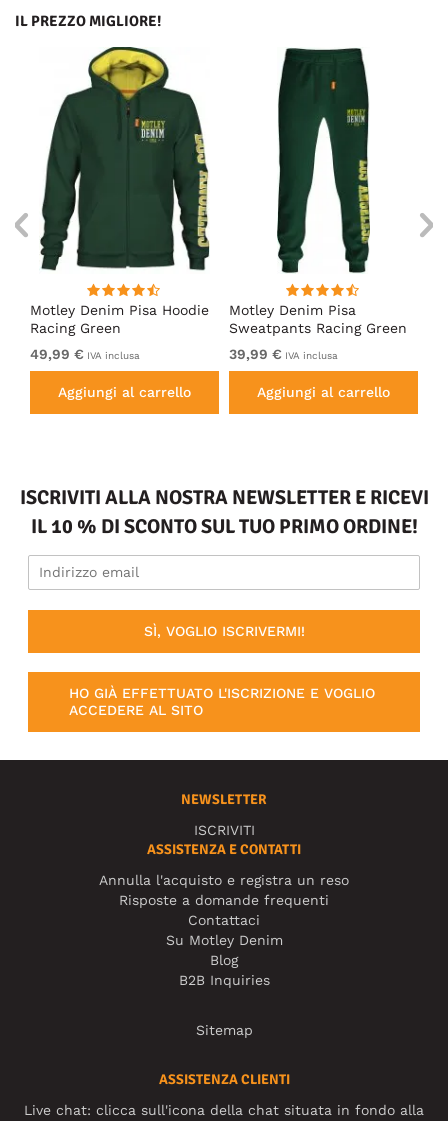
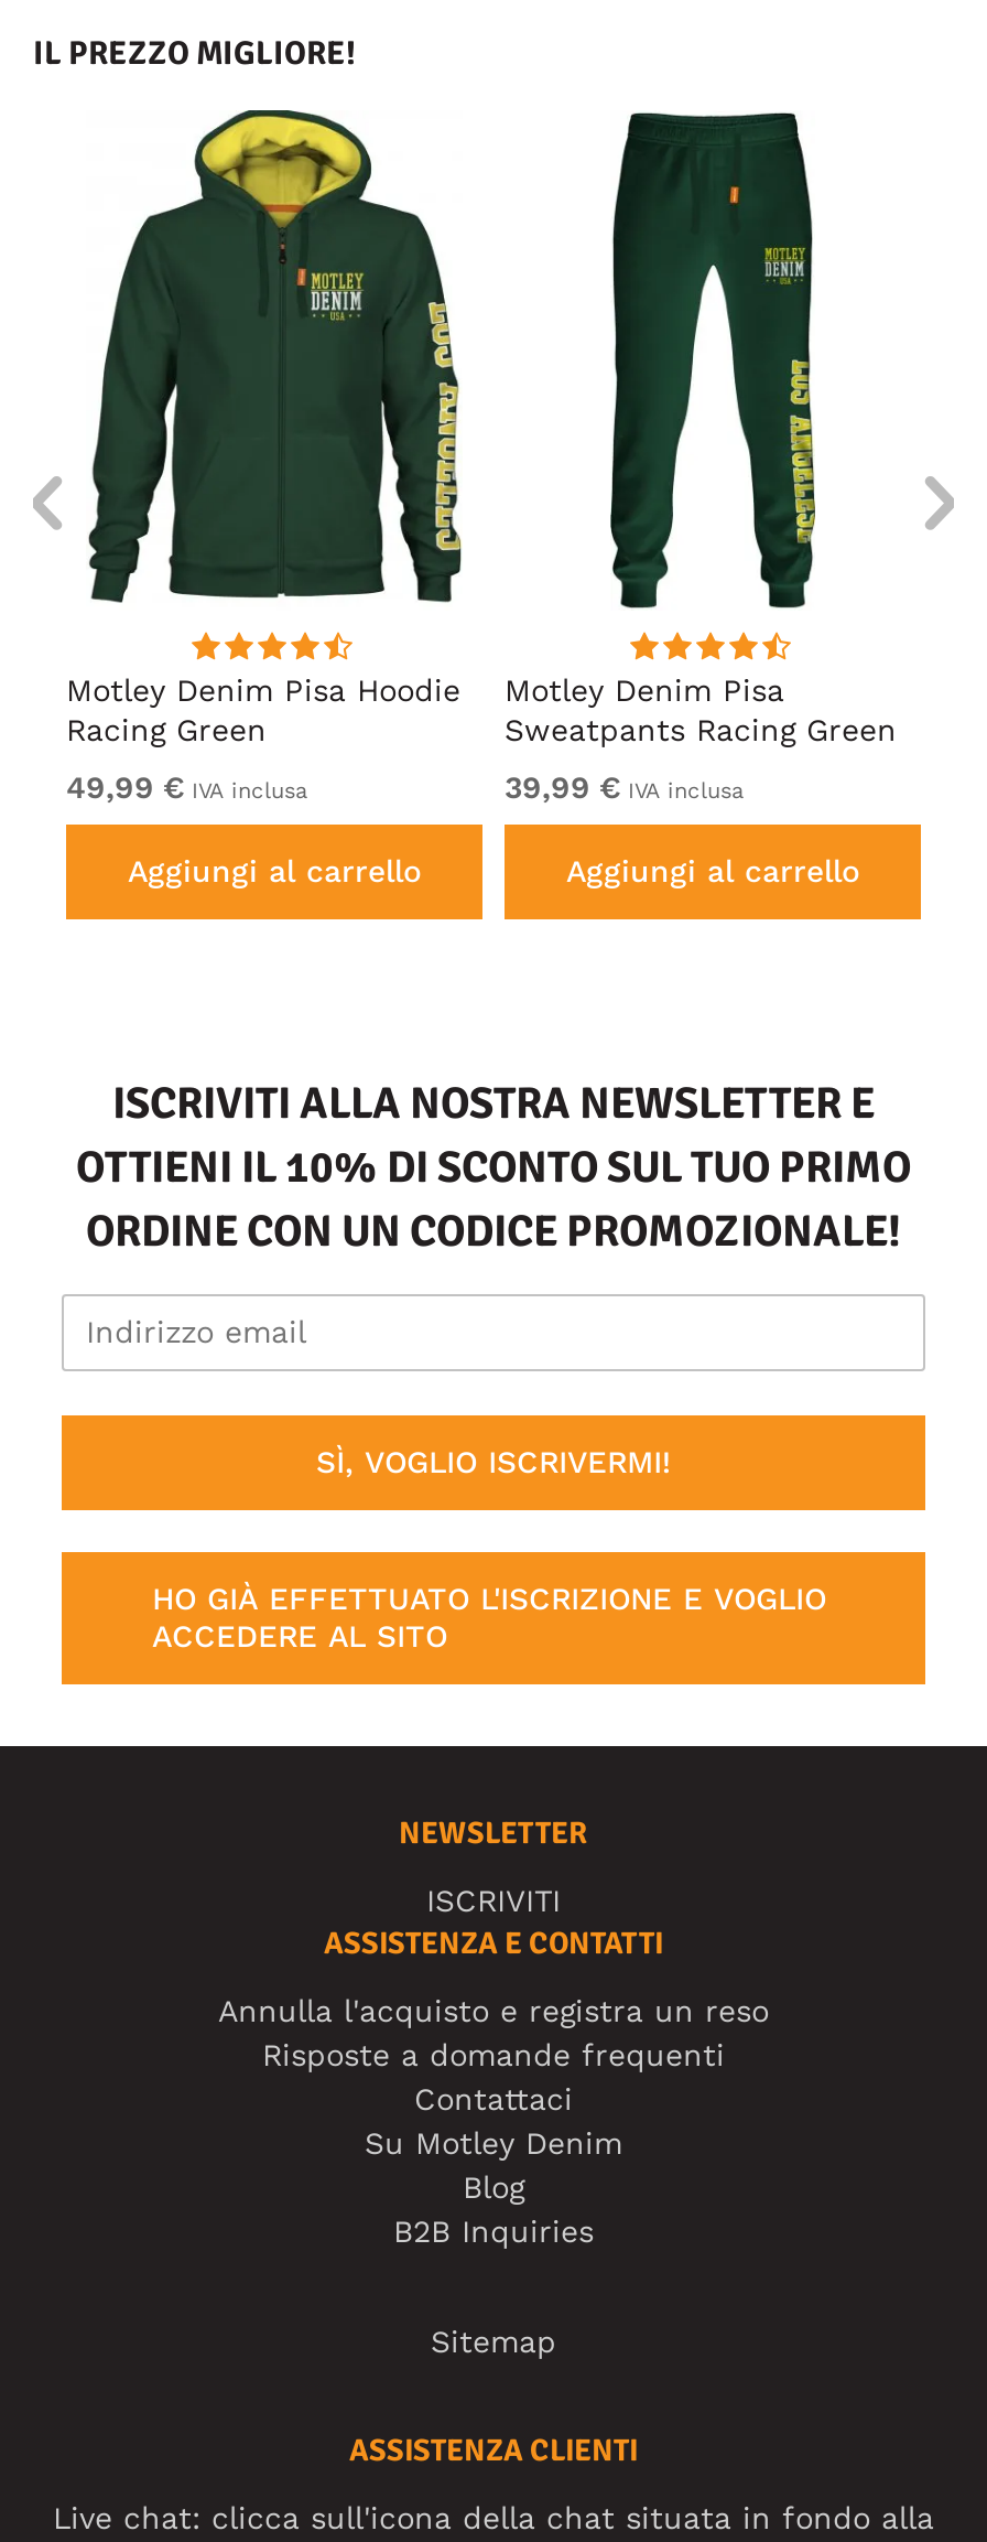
- ISCRIVITI ALLA NOSTRA NEWSLETTER E RICEVI
- IL 10 % DI SCONTO SUL TUO PRIMO ORDINE!
+ ISCRIVITI ALLA NOSTRA NEWSLETTER E
+ OTTIENI IL 10% DI SCONTO SUL TUO PRIMO
+ ORDINE CON UN CODICE PROMOZIONALE!
